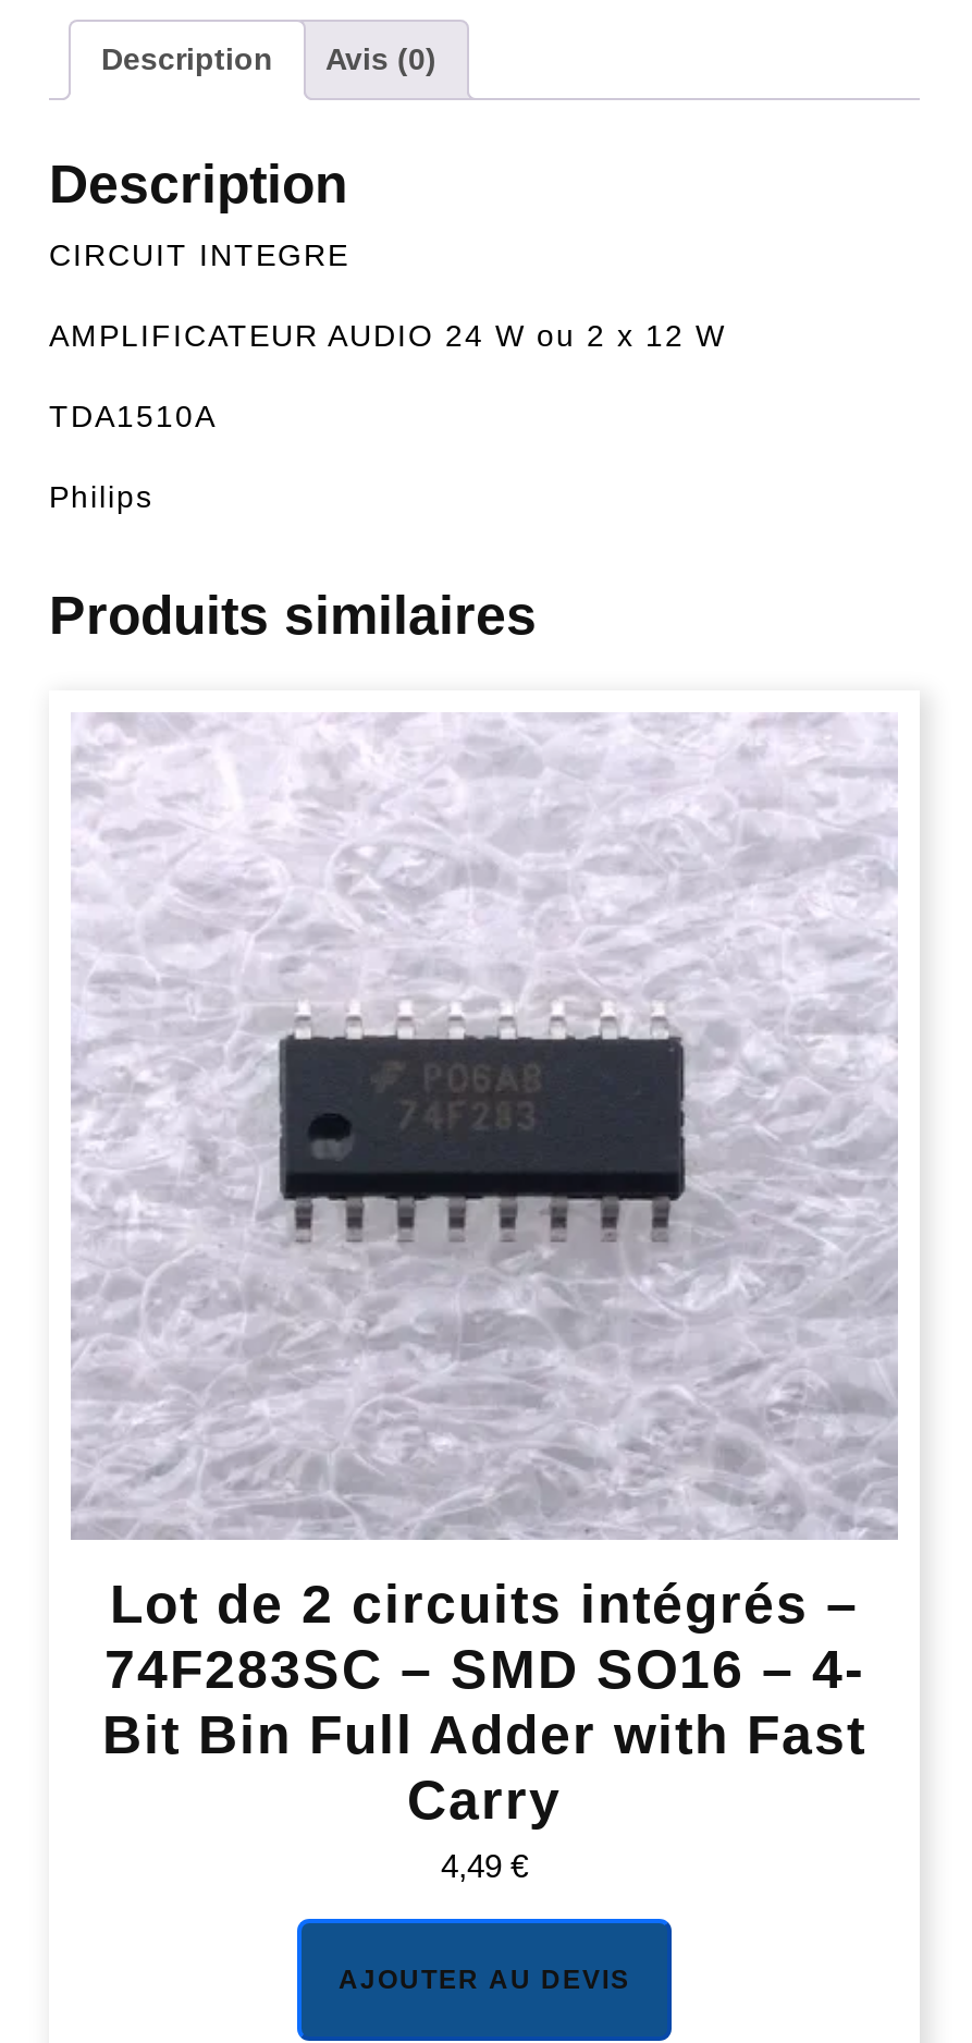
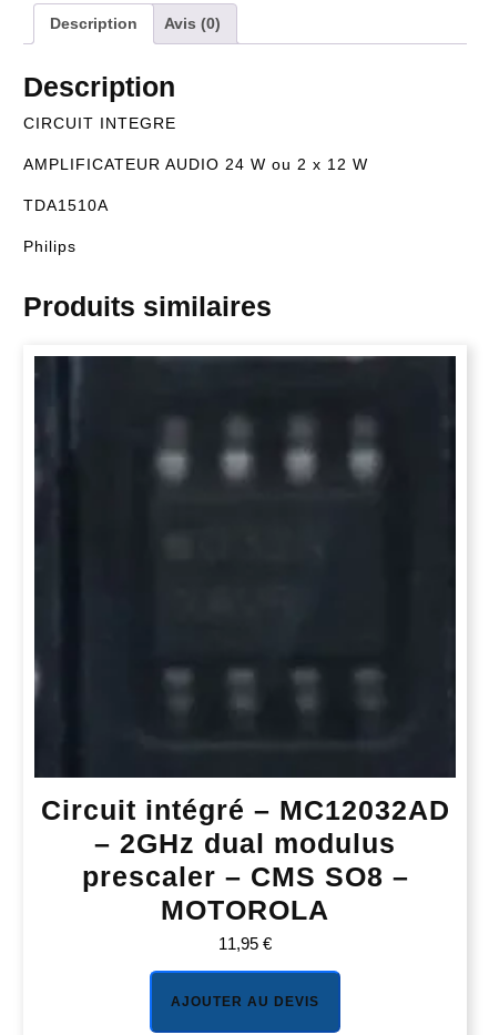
- [image]
- Lot de 2 circuits intégrés –
- 74F283SC – SMD SO16 – 4-
- Bit Bin Full Adder with Fast
- Carry
- 4,49 €
+ [image]
+ Circuit intégré – MC12032AD
+ – 2GHz dual modulus
+ prescaler – CMS SO8 –
+ MOTOROLA
+ 11,95 €
